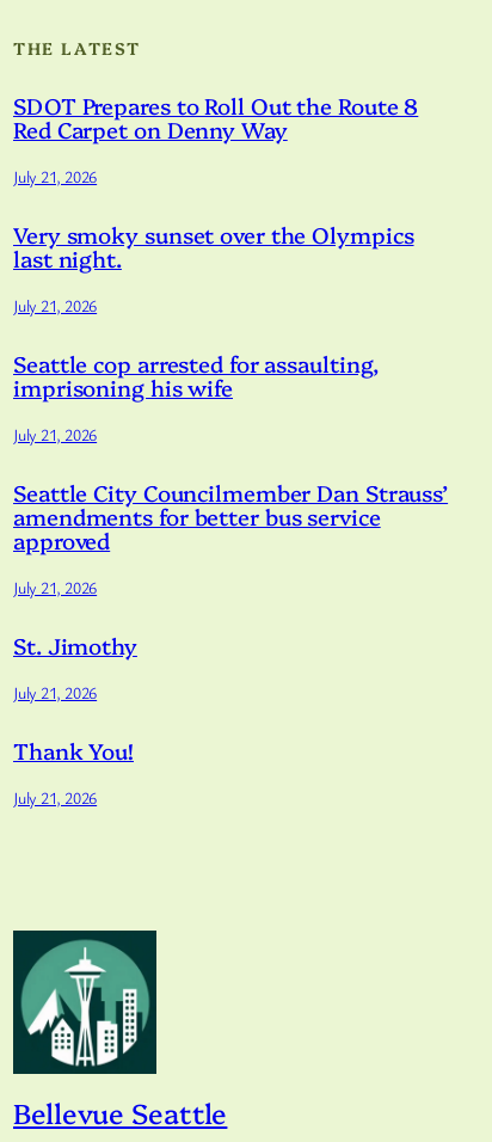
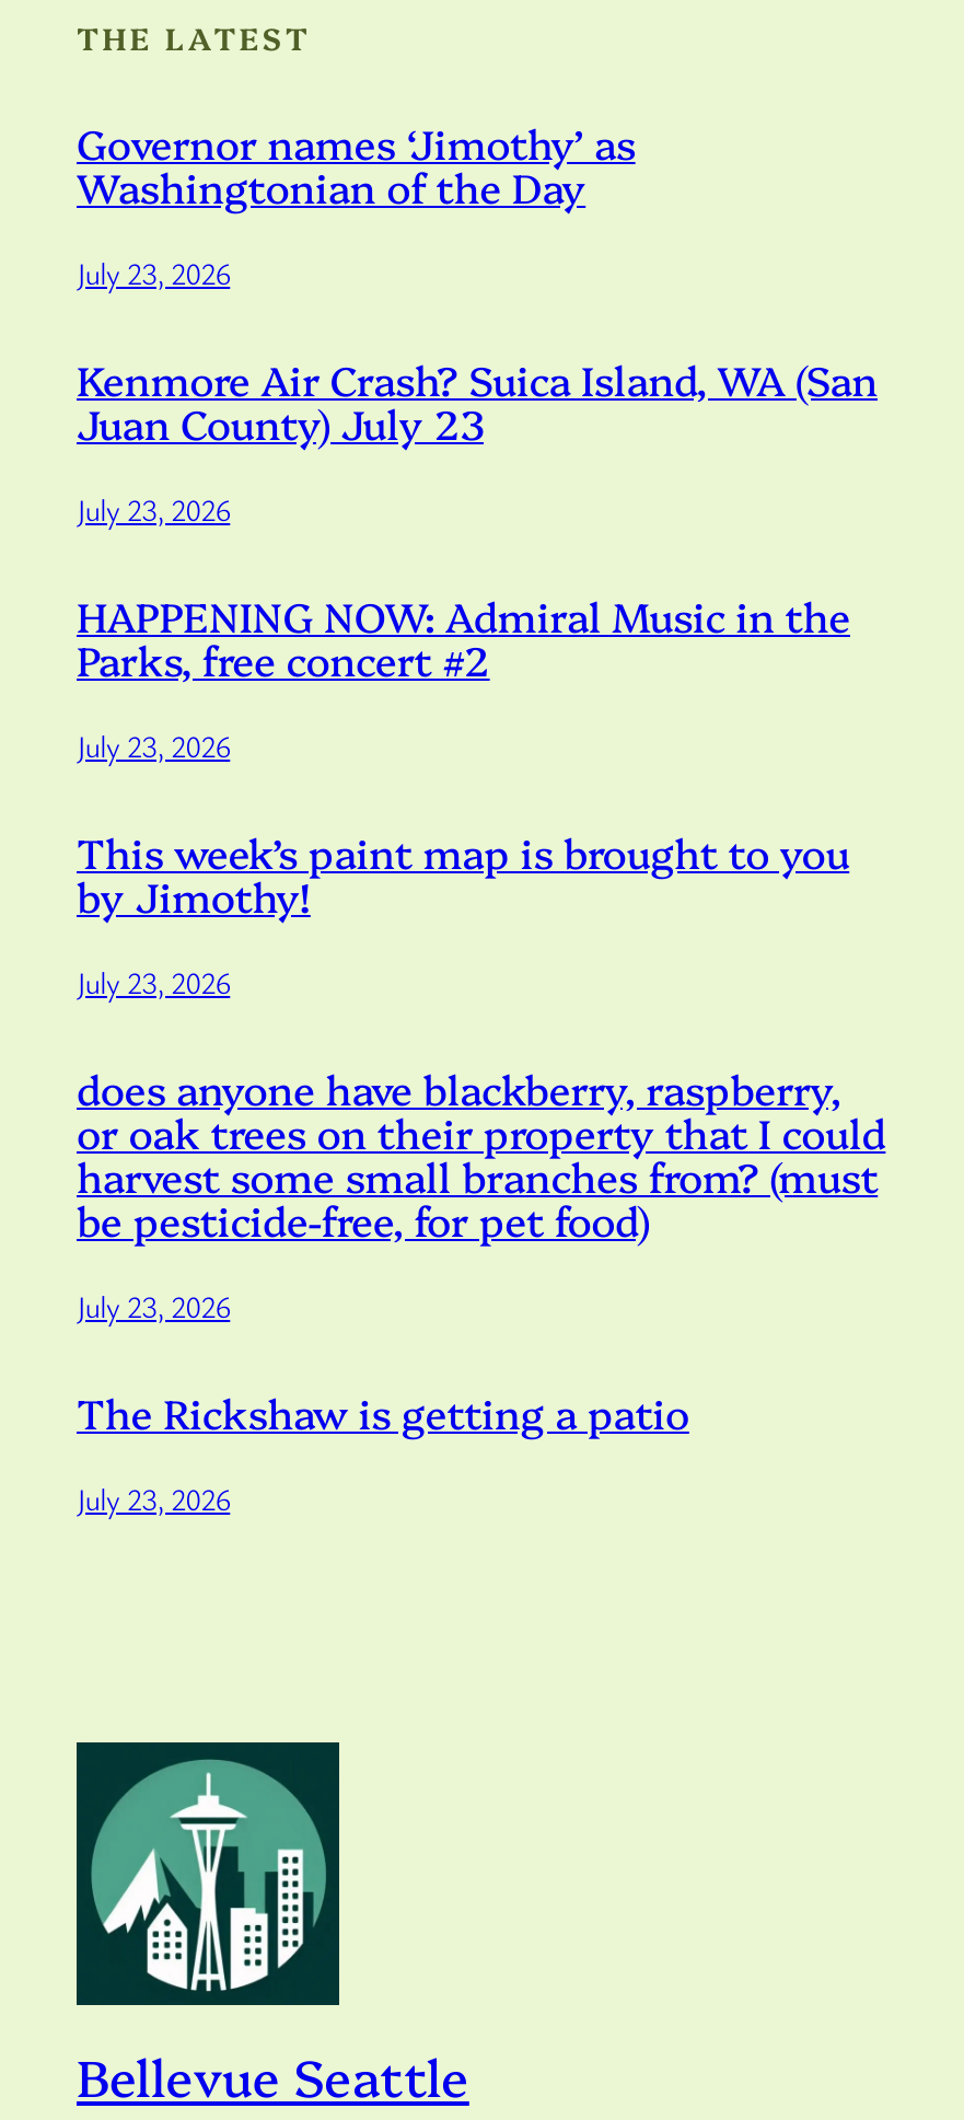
- SDOT Prepares to Roll Out the Route 8
- Red Carpet on Denny Way
+ Governor names ‘Jimothy’ as
+ Washingtonian of the Day

- July 21, 2026
+ July 23, 2026

- Very smoky sunset over the Olympics
- last night.
+ Kenmore Air Crash? Suica Island, WA (San
+ Juan County) July 23

- July 21, 2026
+ July 23, 2026

- Seattle cop arrested for assaulting,
- imprisoning his wife
+ HAPPENING NOW: Admiral Music in the
+ Parks, free concert #2

- July 21, 2026
+ July 23, 2026

- Seattle City Councilmember Dan Strauss’
- amendments for better bus service
- approved
+ This week’s paint map is brought to you
+ by Jimothy!

- July 21, 2026
+ July 23, 2026

- St. Jimothy
+ does anyone have blackberry, raspberry,
+ or oak trees on their property that I could
+ harvest some small branches from? (must
+ be pesticide-free, for pet food)

- July 21, 2026
+ July 23, 2026

- Thank You!
+ The Rickshaw is getting a patio

- July 21, 2026
+ July 23, 2026
